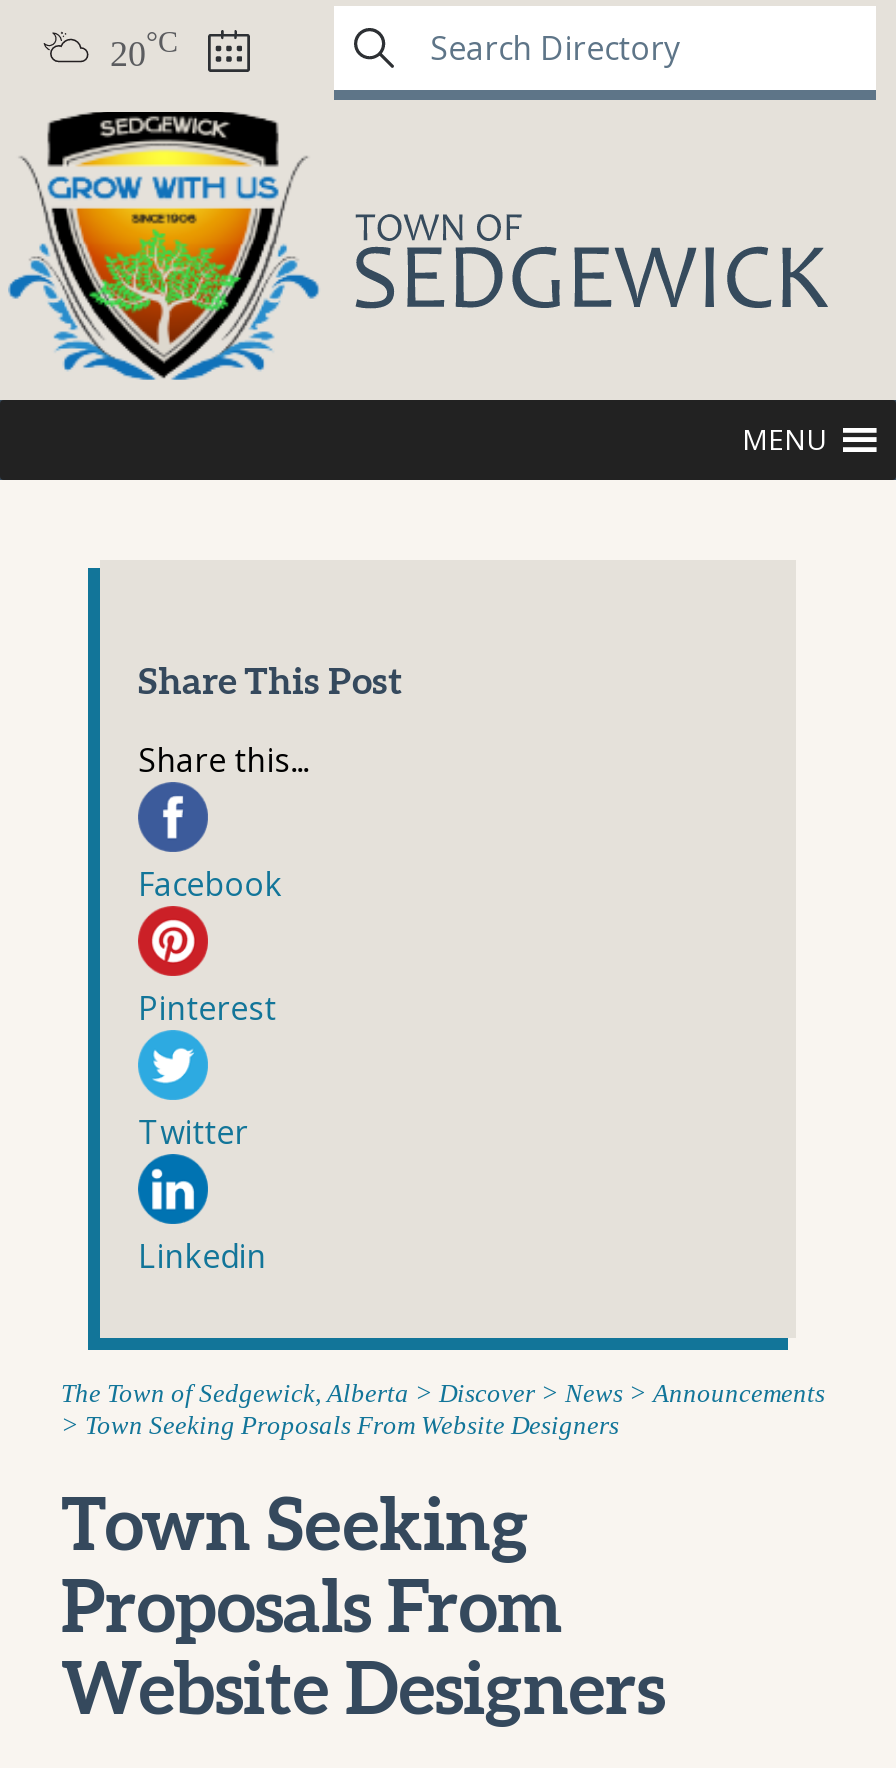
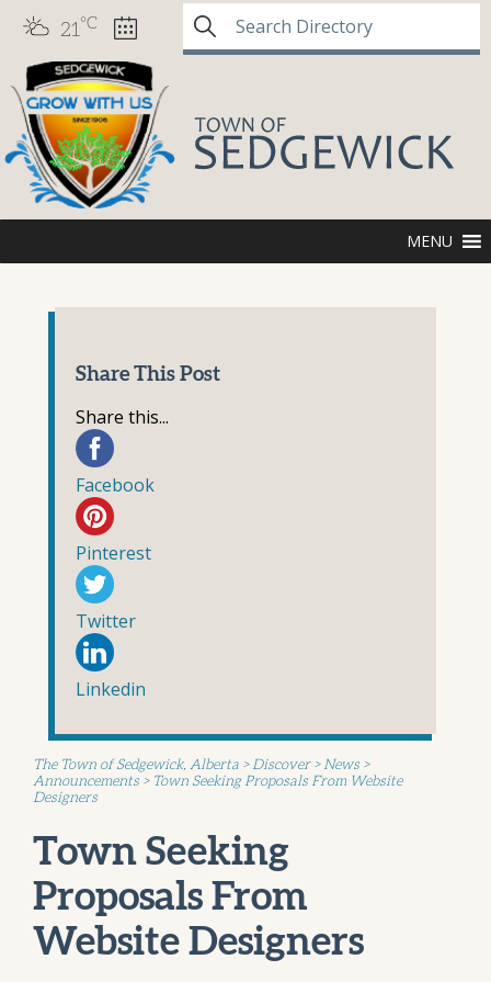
- 20°C
+ 21°C
